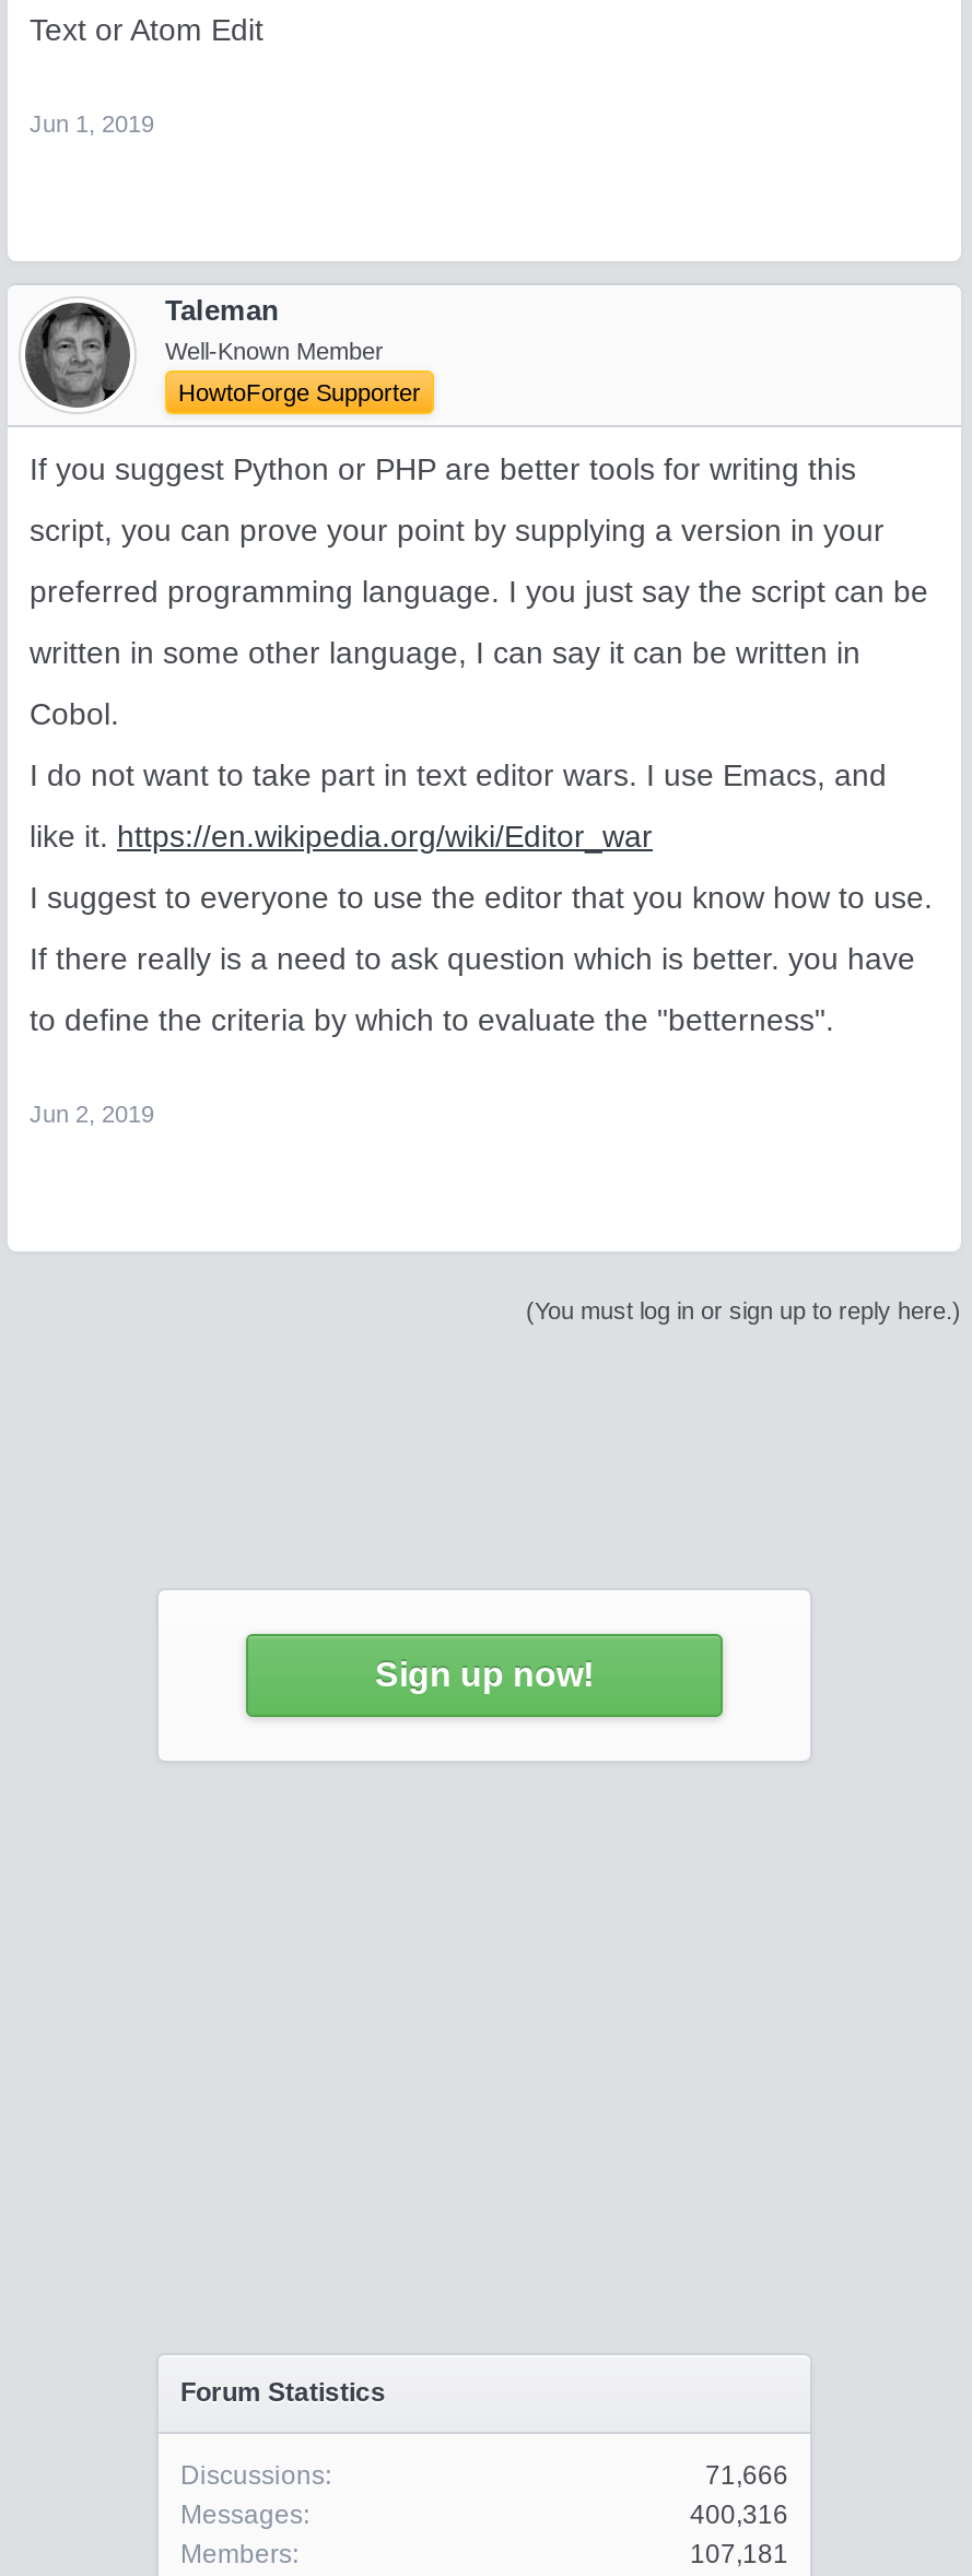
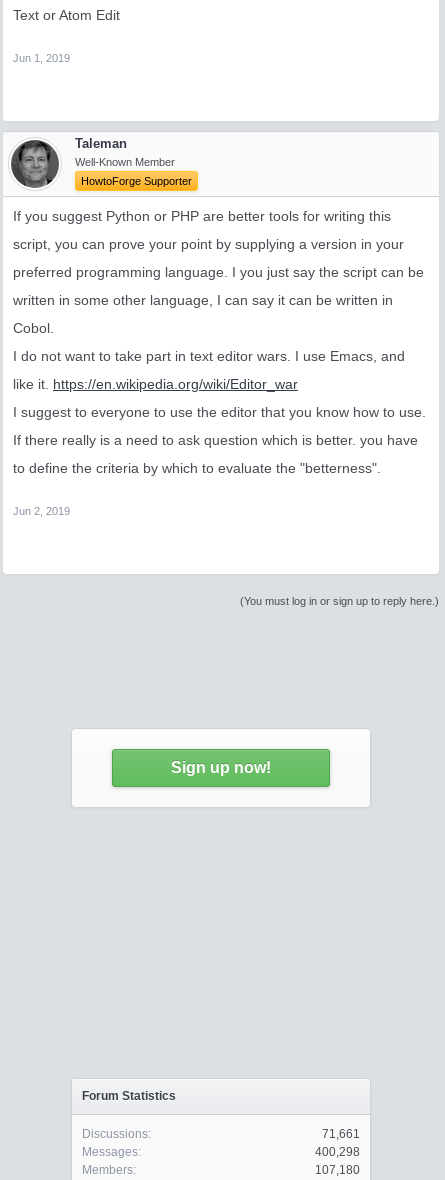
- 71,666
+ 71,661

- 400,316
+ 400,298

- 107,181
+ 107,180
